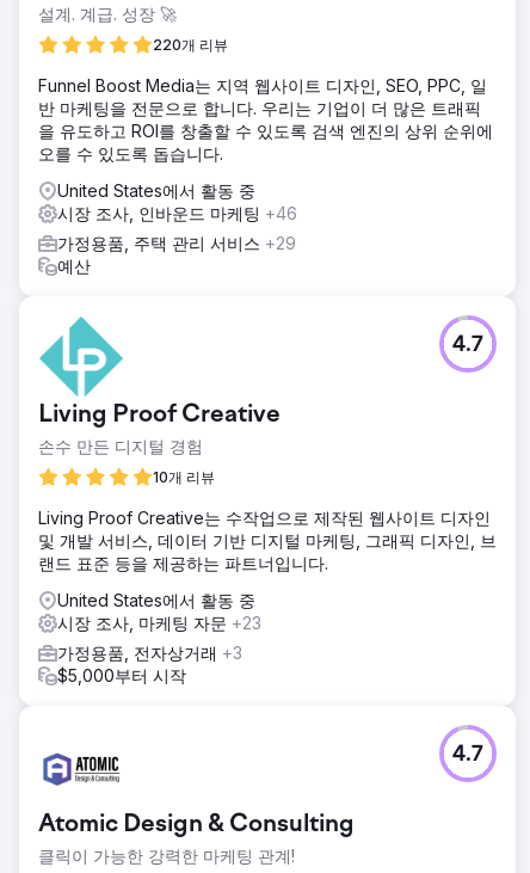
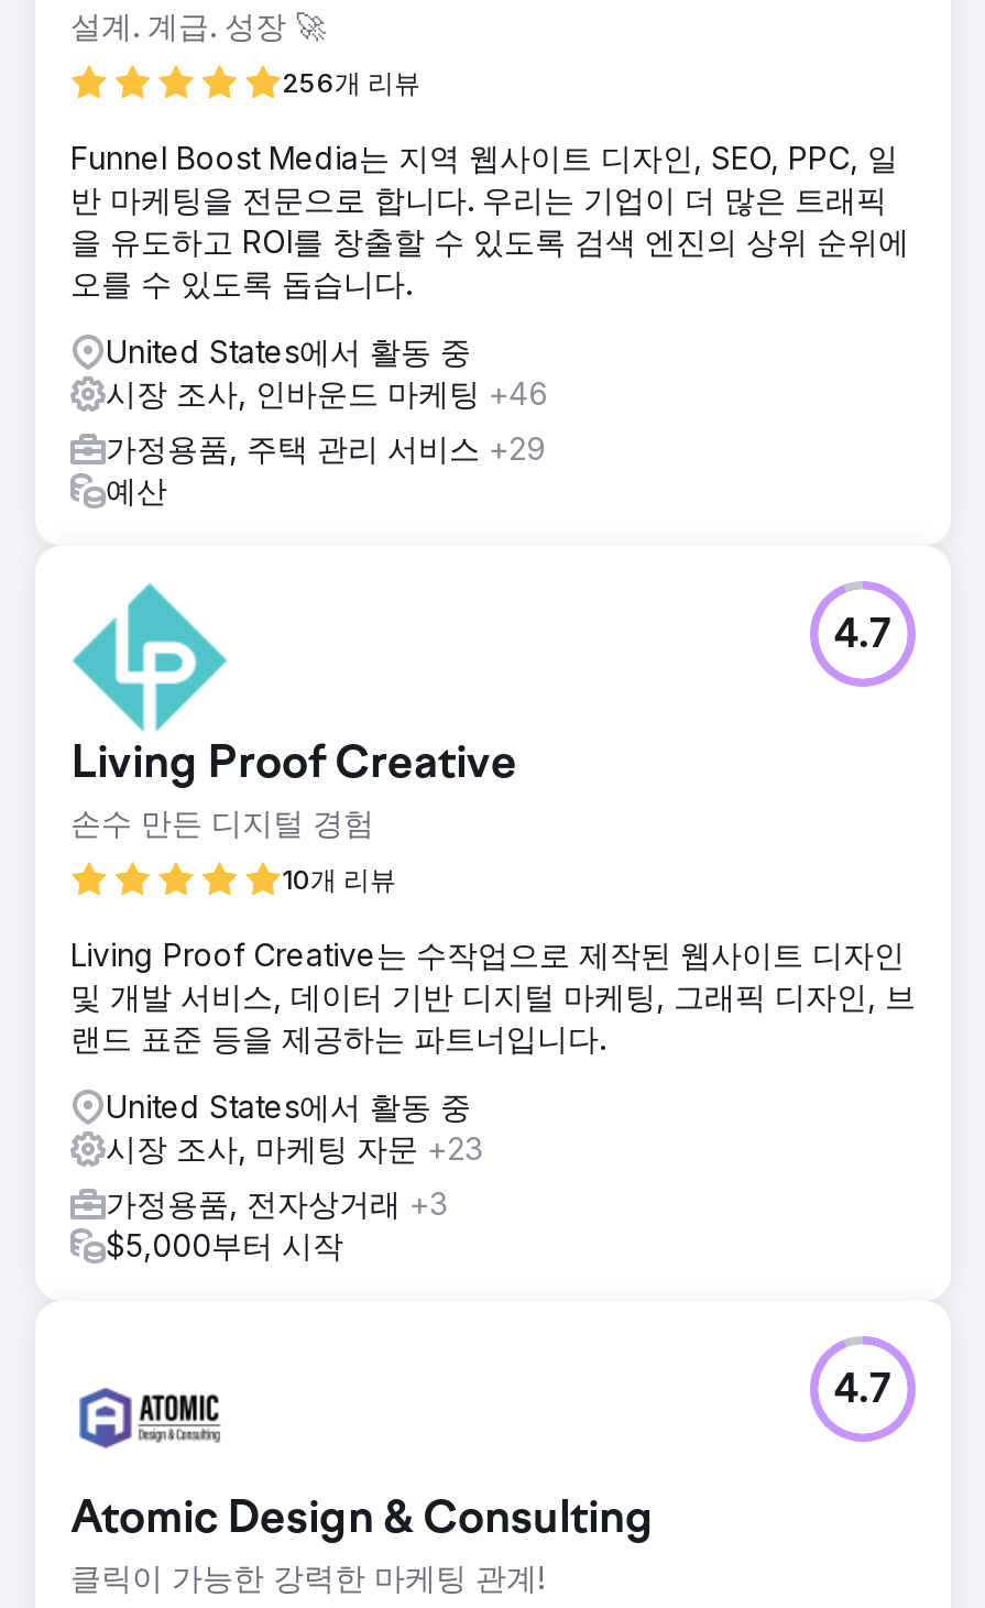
- 220개 리뷰
+ 256개 리뷰
